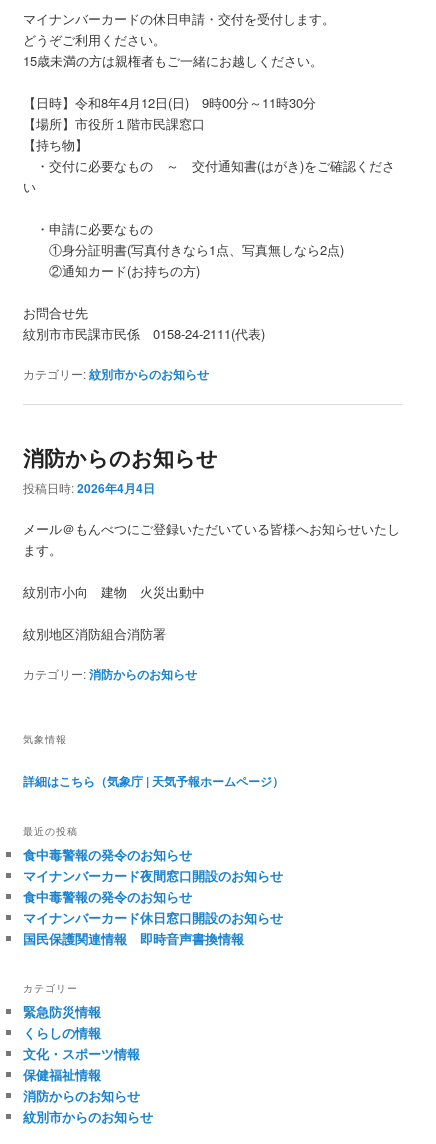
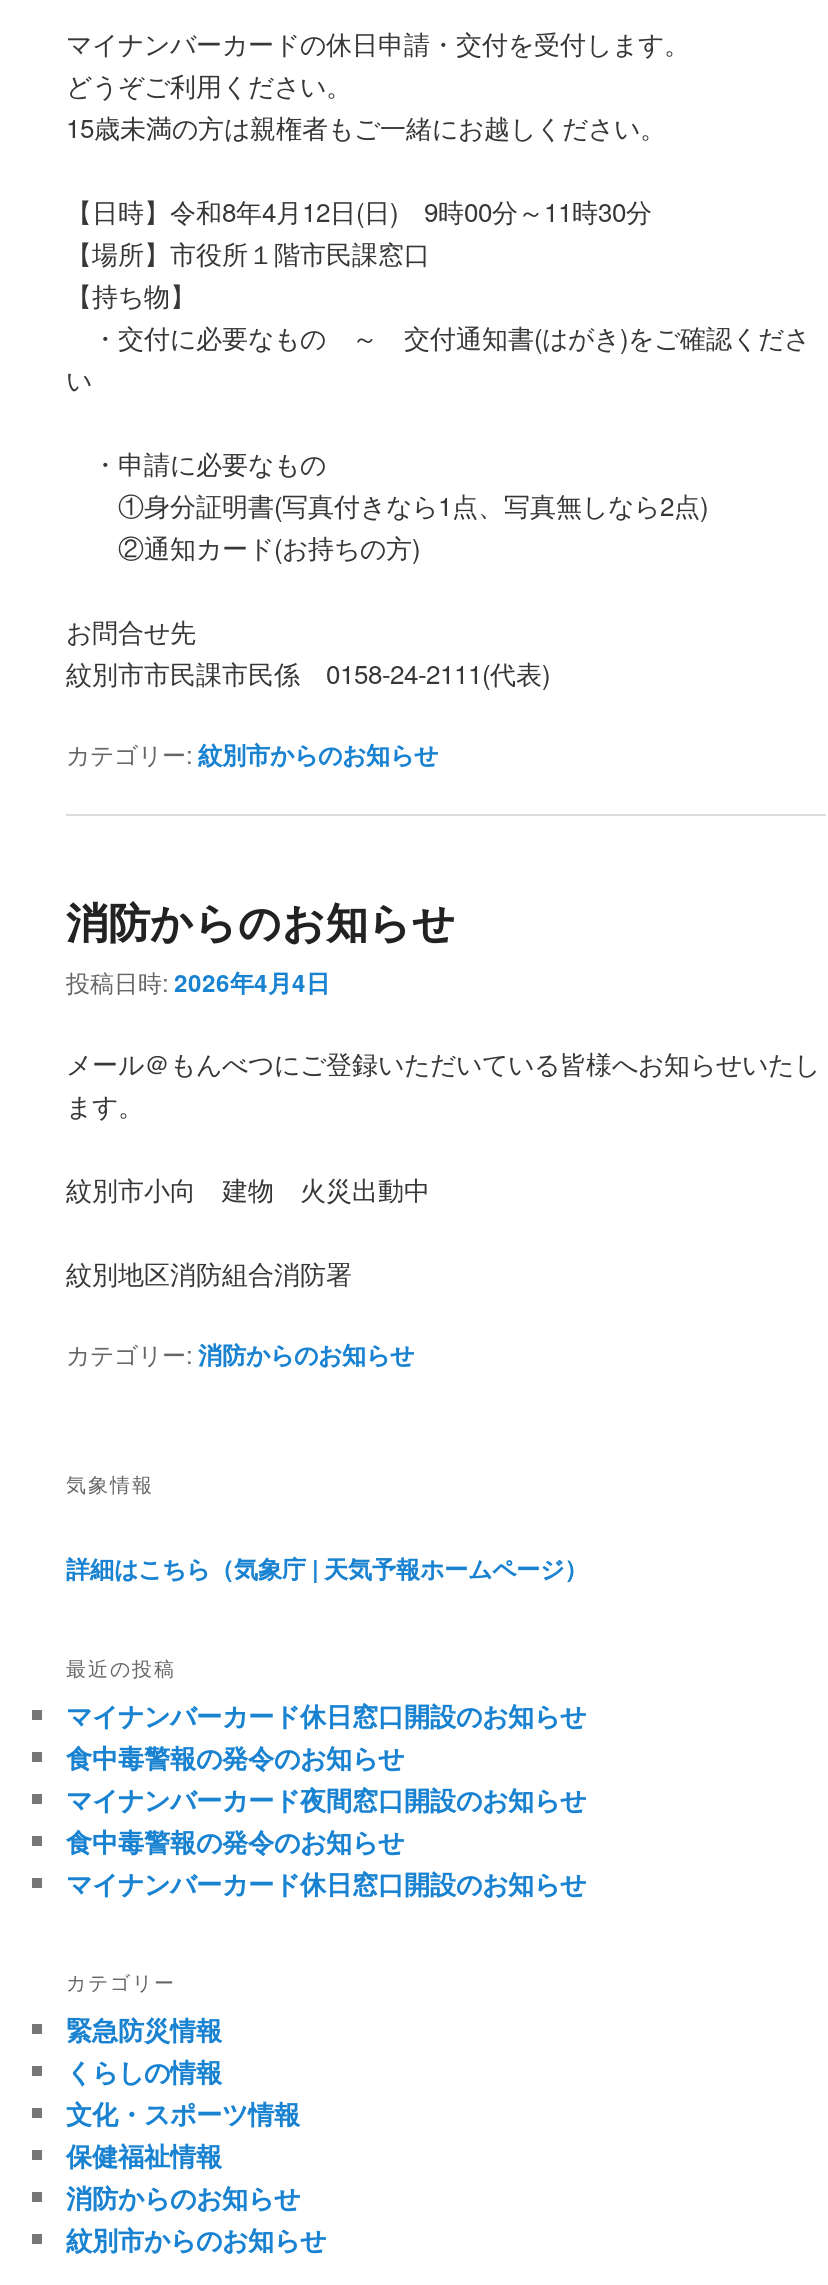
+ マイナンバーカード休日窓口開設のお知らせ

moved down: 食中毒警報の発令のお知らせ | マイナンバーカード夜間窓口開設のお知らせ | 食中毒警報の発令のお知らせ | マイナンバーカード休日窓口開設のお知らせ

- 国民保護関連情報 即時音声書換情報
